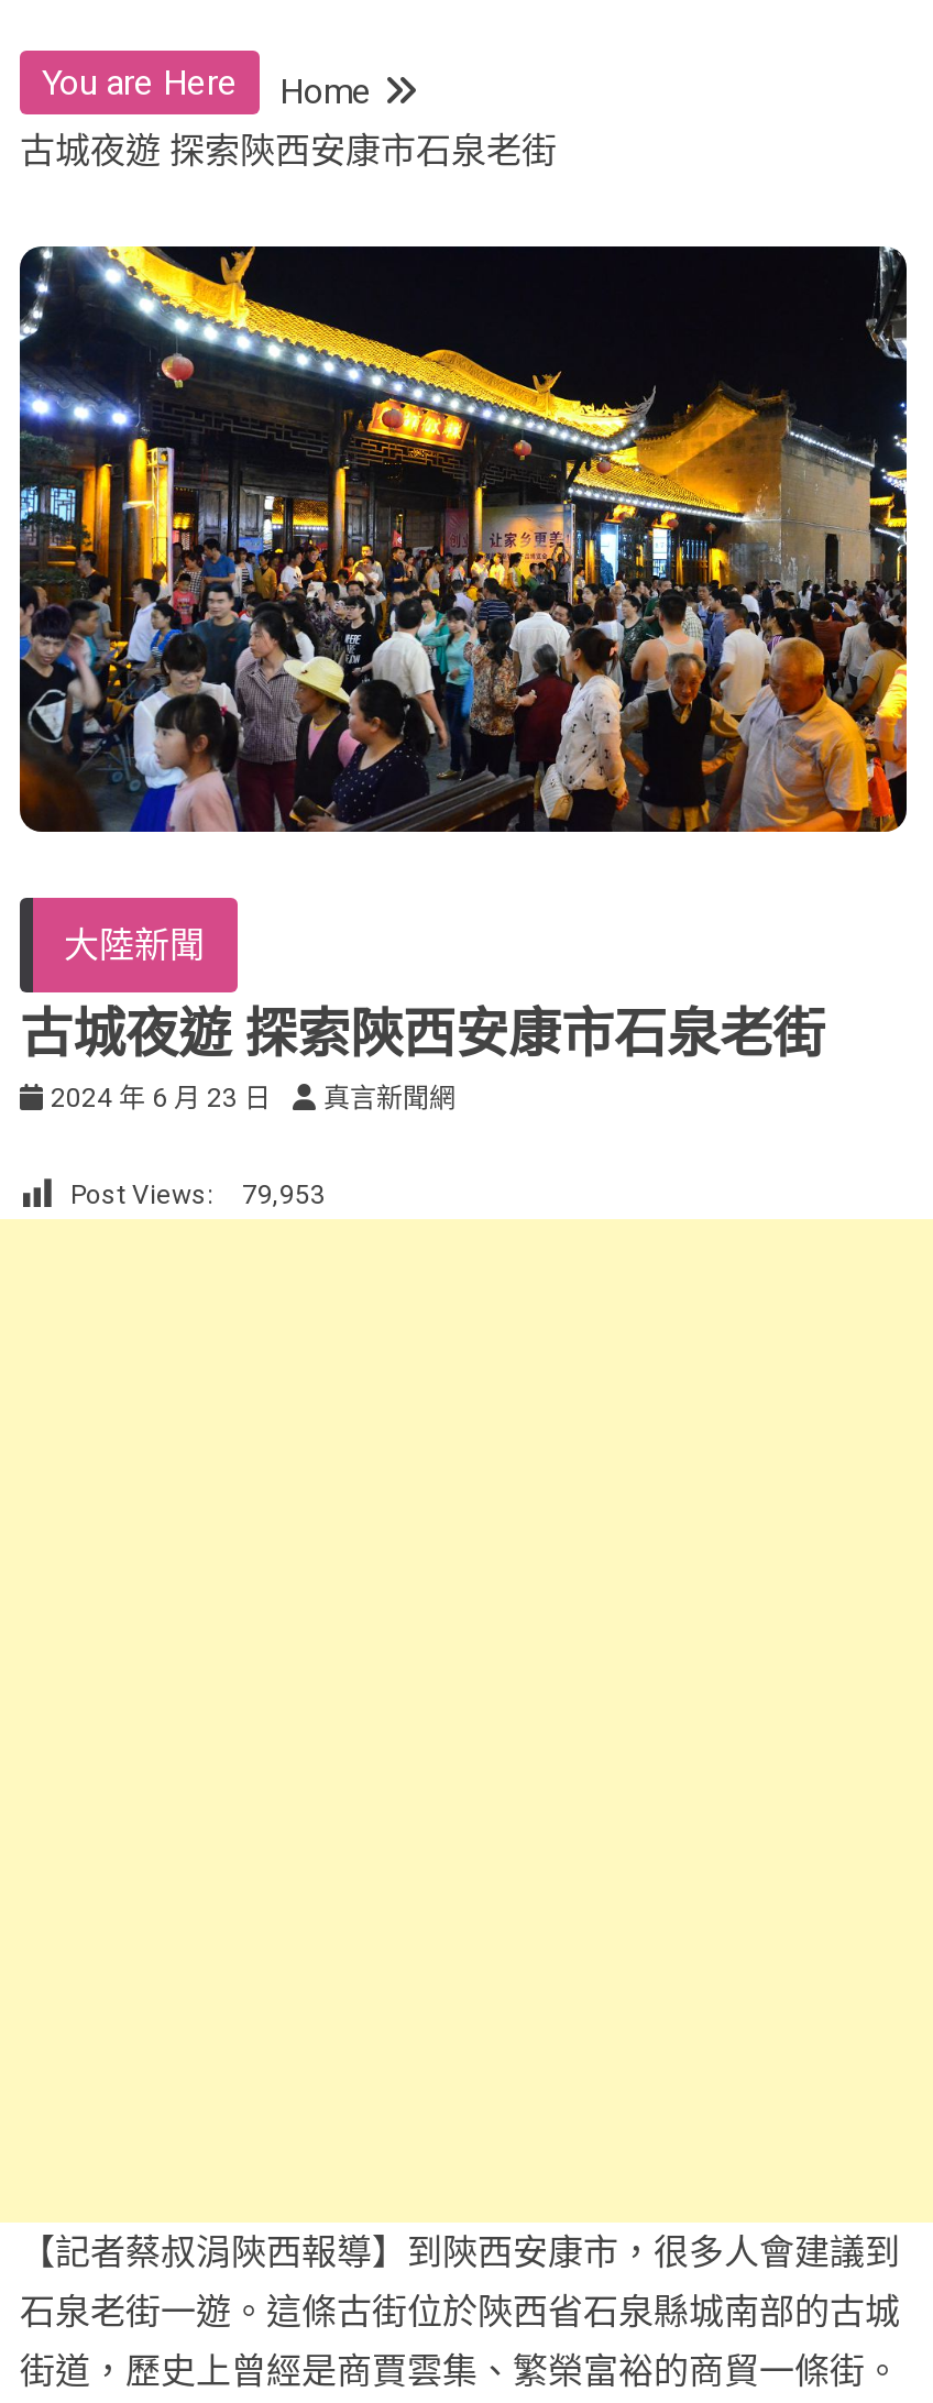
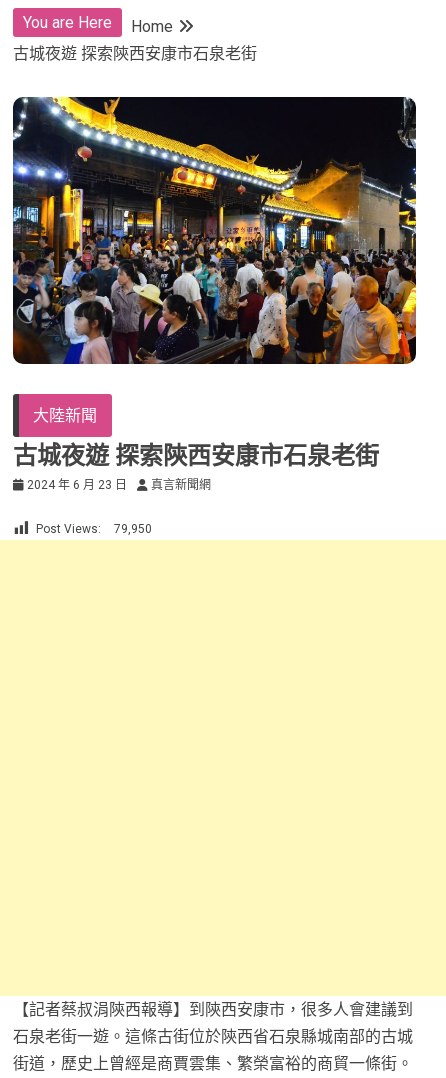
- Post Views: 79,953
+ Post Views: 79,950
